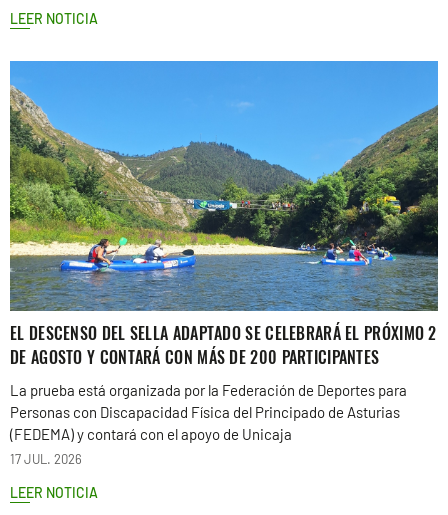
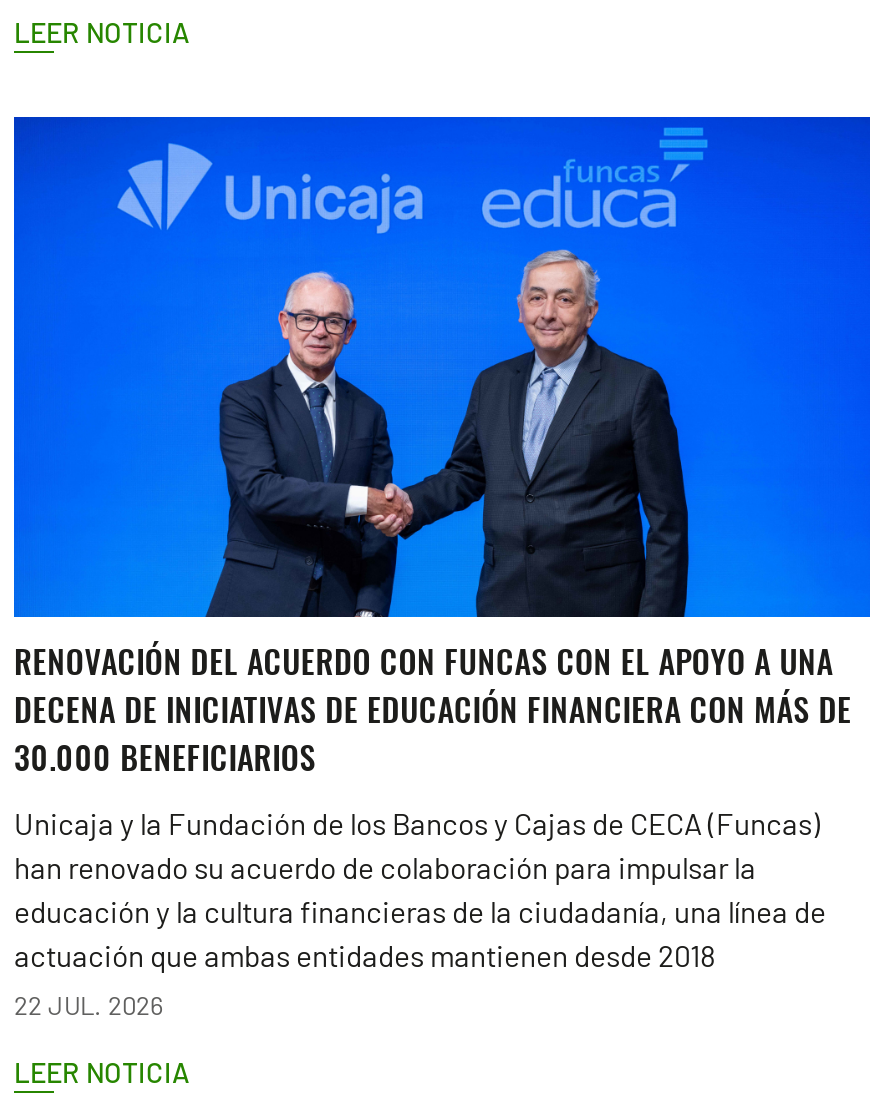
- [image]
- EL DESCENSO DEL SELLA ADAPTADO SE CELEBRARÁ EL PRÓXIMO 2
- DE AGOSTO Y CONTARÁ CON MÁS DE 200 PARTICIPANTES
+ [image]
+ RENOVACIÓN DEL ACUERDO CON FUNCAS CON EL APOYO A UNA
+ DECENA DE INICIATIVAS DE EDUCACIÓN FINANCIERA CON MÁS DE
+ 30.000 BENEFICIARIOS

- La prueba está organizada por la Federación de Deportes para
- Personas con Discapacidad Física del Principado de Asturias
- (FEDEMA) y contará con el apoyo de Unicaja
- 17 JUL. 2026
+ Unicaja y la Fundación de los Bancos y Cajas de CECA (Funcas)
+ han renovado su acuerdo de colaboración para impulsar la
+ educación y la cultura financieras de la ciudadanía, una línea de
+ actuación que ambas entidades mantienen desde 2018
+ 22 JUL. 2026
